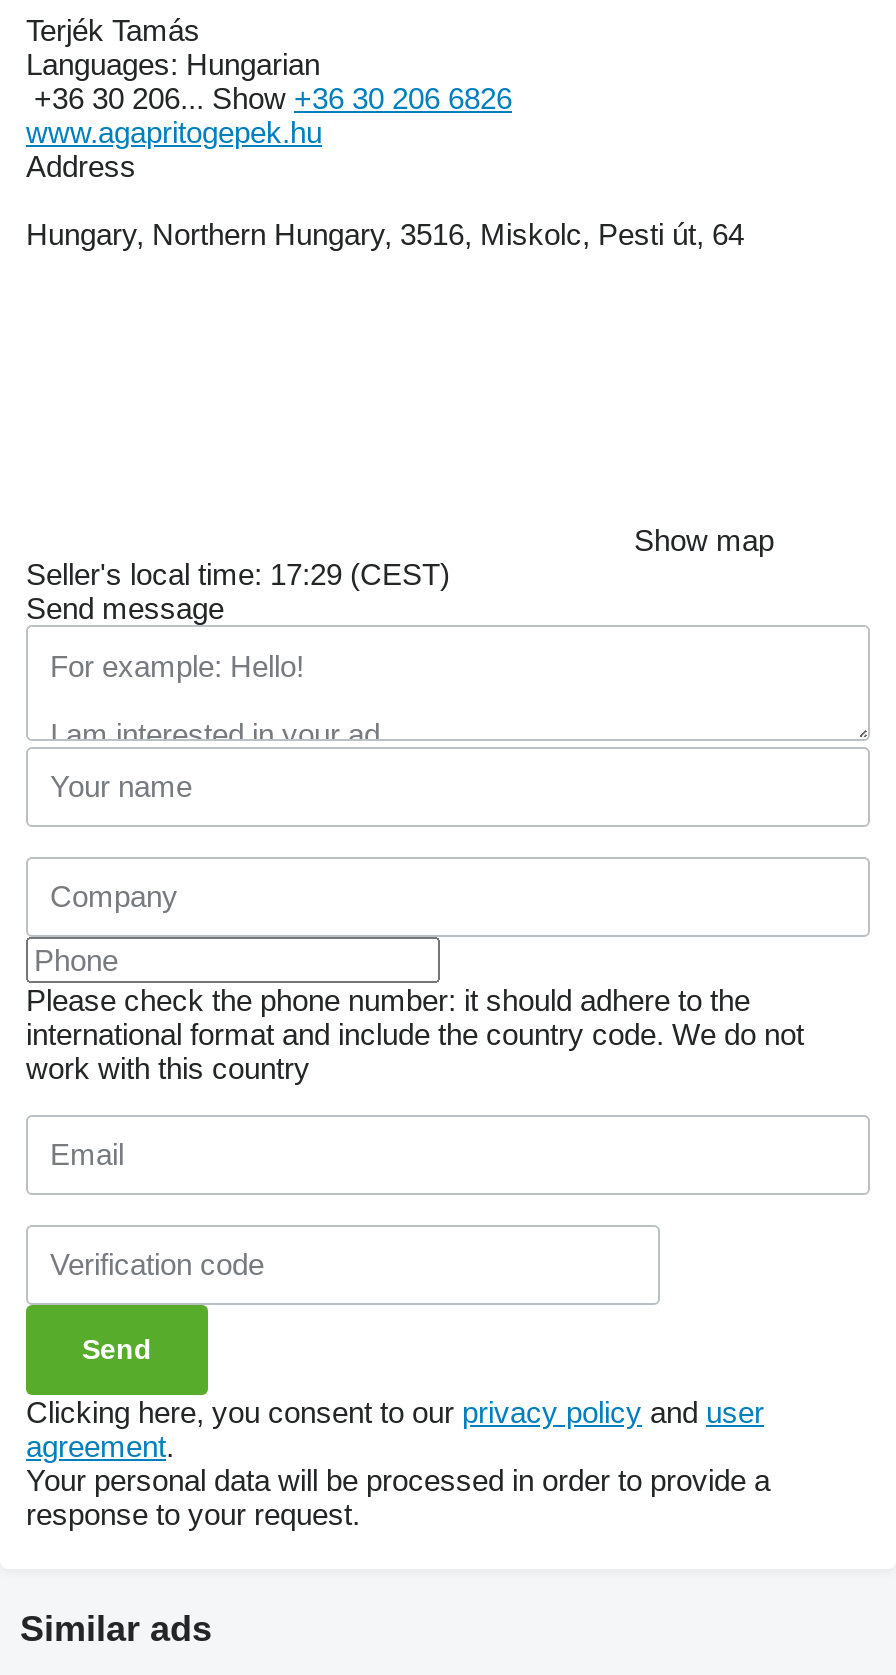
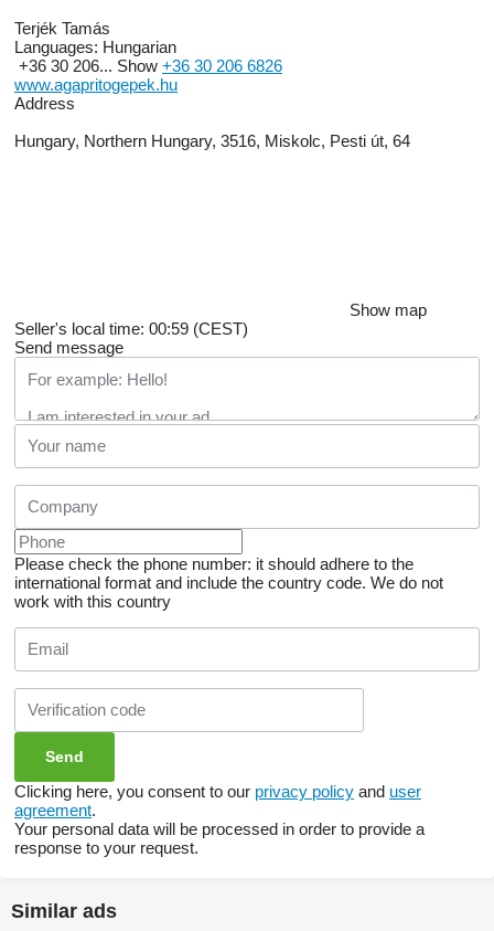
- Seller's local time: 17:29 (CEST)
+ Seller's local time: 00:59 (CEST)
